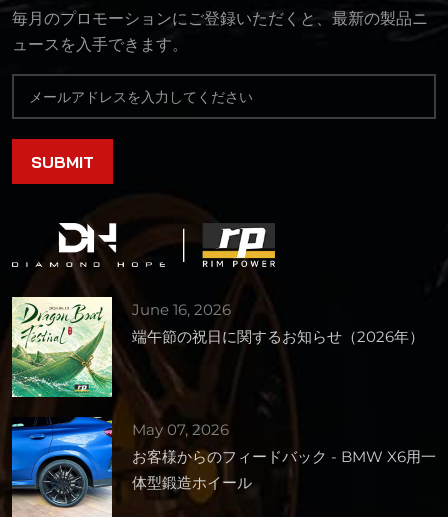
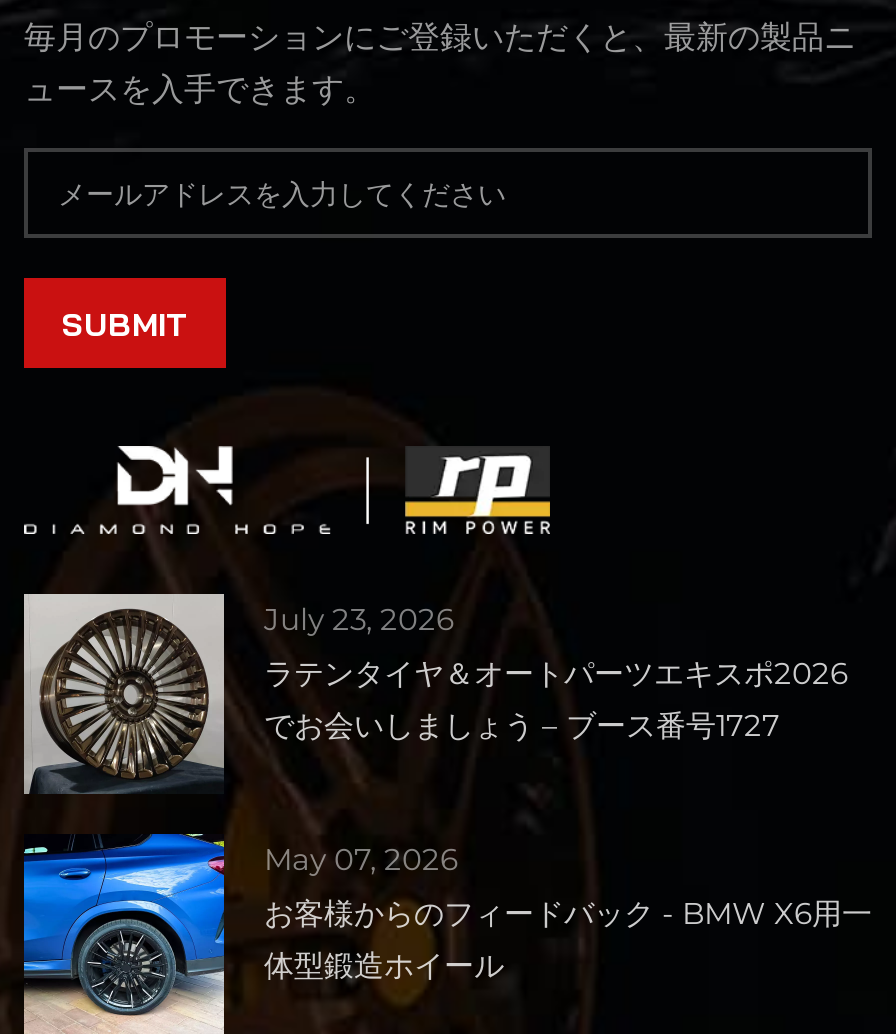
- [image]
- June 16, 2026
- 端午節の祝日に関するお知らせ（2026年）
+ [image]
+ July 23, 2026
+ ラテンタイヤ＆オートパーツエキスポ2026
+ でお会いしましょう – ブース番号1727
